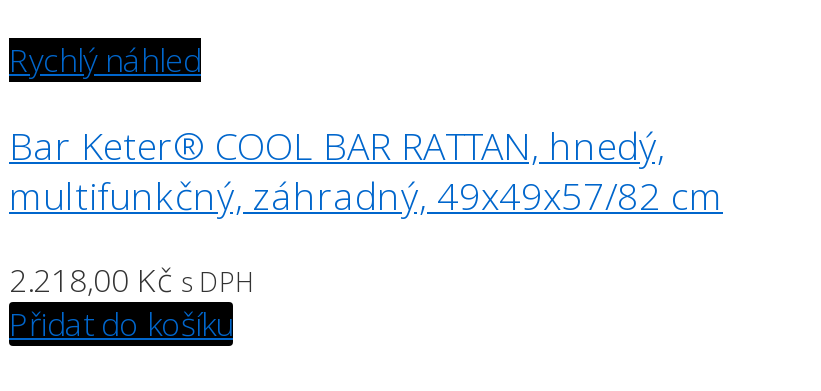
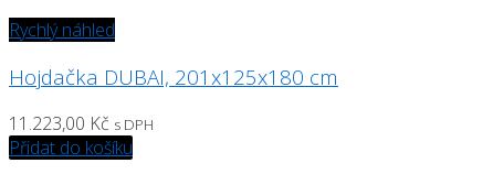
- Bar Keter® COOL BAR RATTAN, hnedý,
- multifunkčný, záhradný, 49x49x57/82 cm
+ Hojdačka DUBAI, 201x125x180 cm

- 2.218,00 Kč s DPH
+ 11.223,00 Kč s DPH
